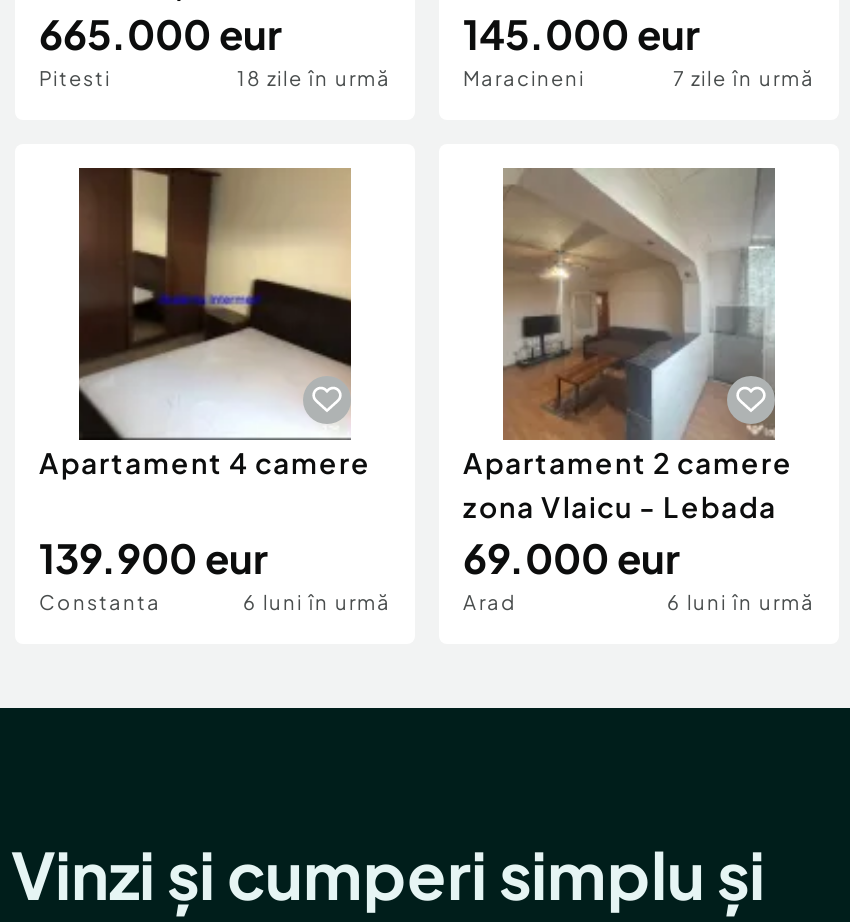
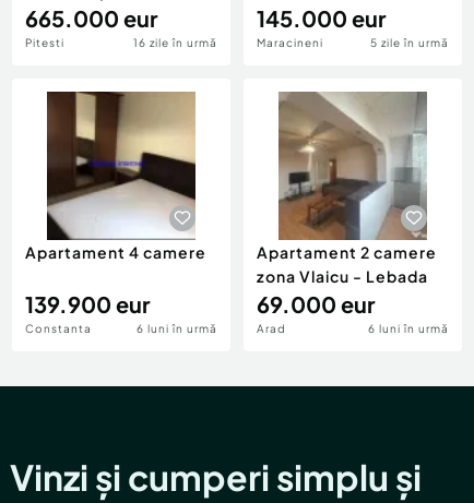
- 18 zile în urmă
+ 16 zile în urmă

- 7 zile în urmă
+ 5 zile în urmă
